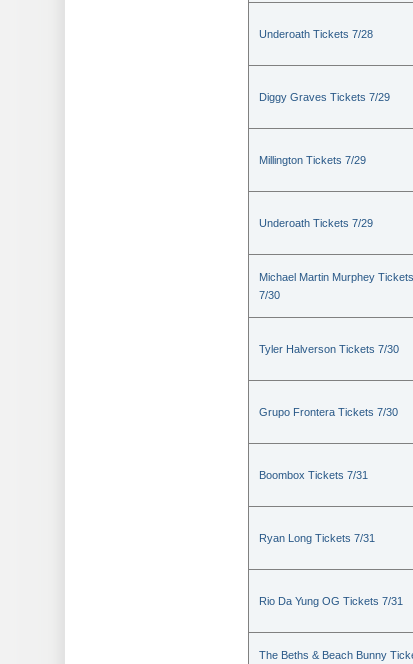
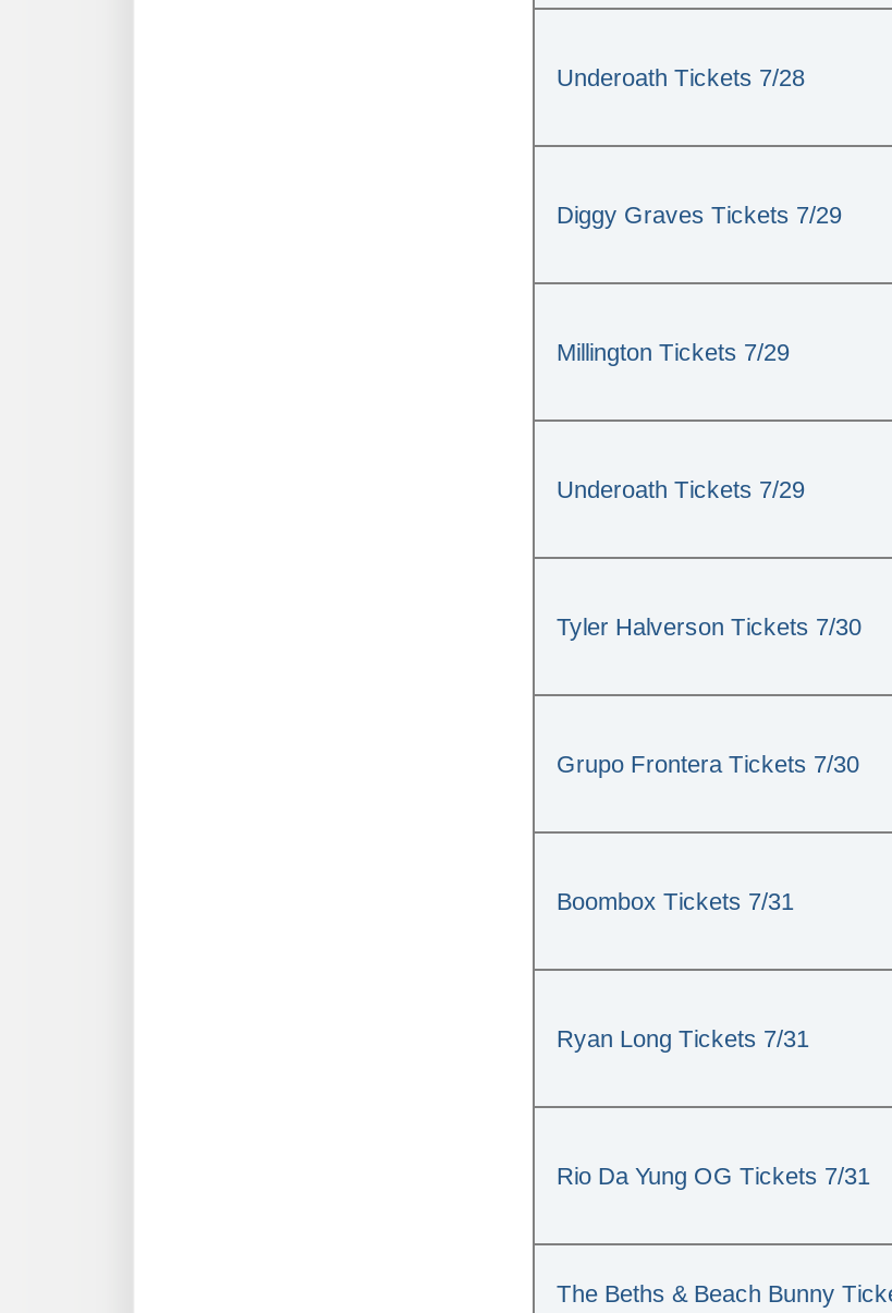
- Michael Martin Murphey Tickets
- 7/30
